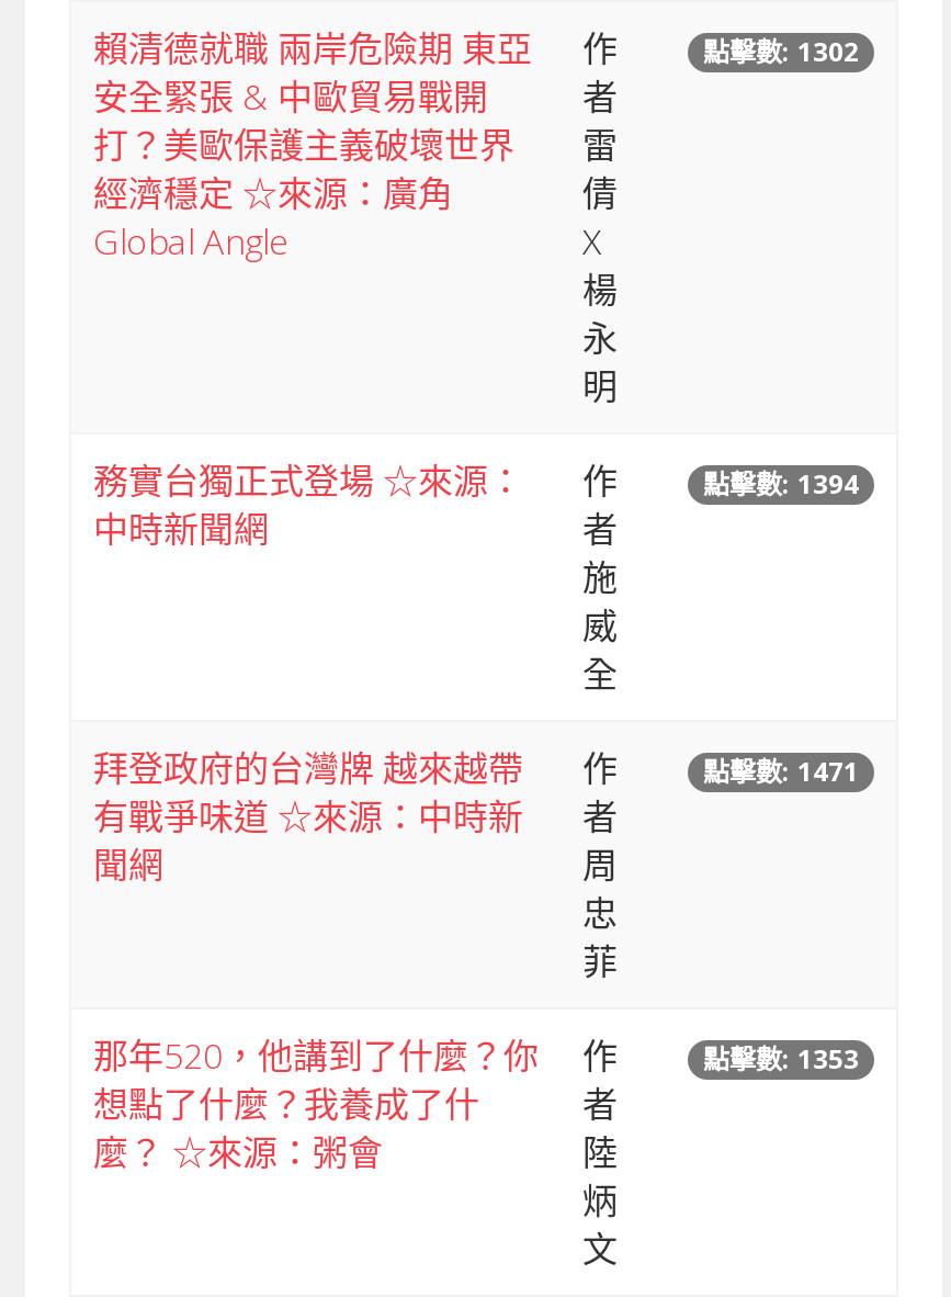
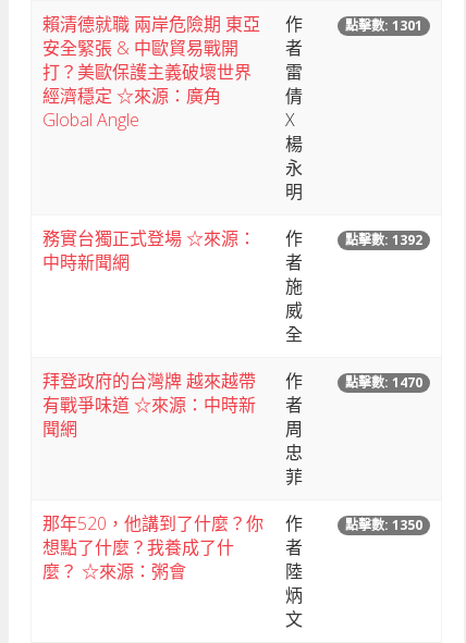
- 點擊數: 1302
+ 點擊數: 1301

- 點擊數: 1394
+ 點擊數: 1392

- 點擊數: 1471
+ 點擊數: 1470

- 點擊數: 1353
+ 點擊數: 1350
